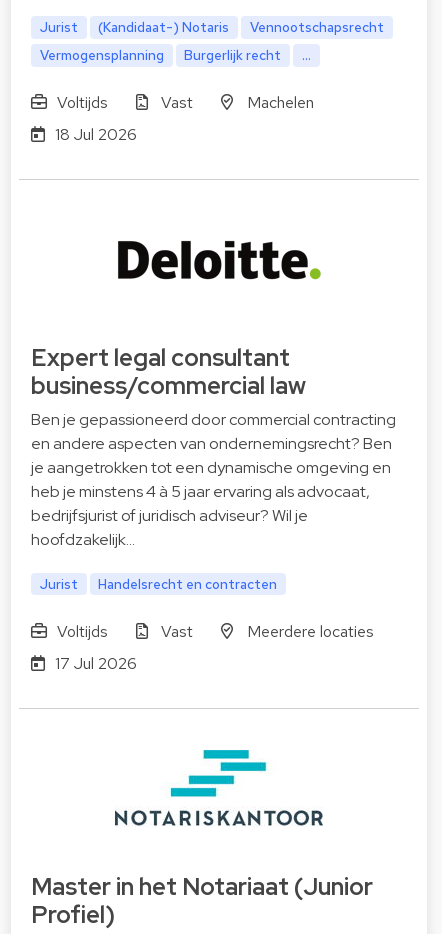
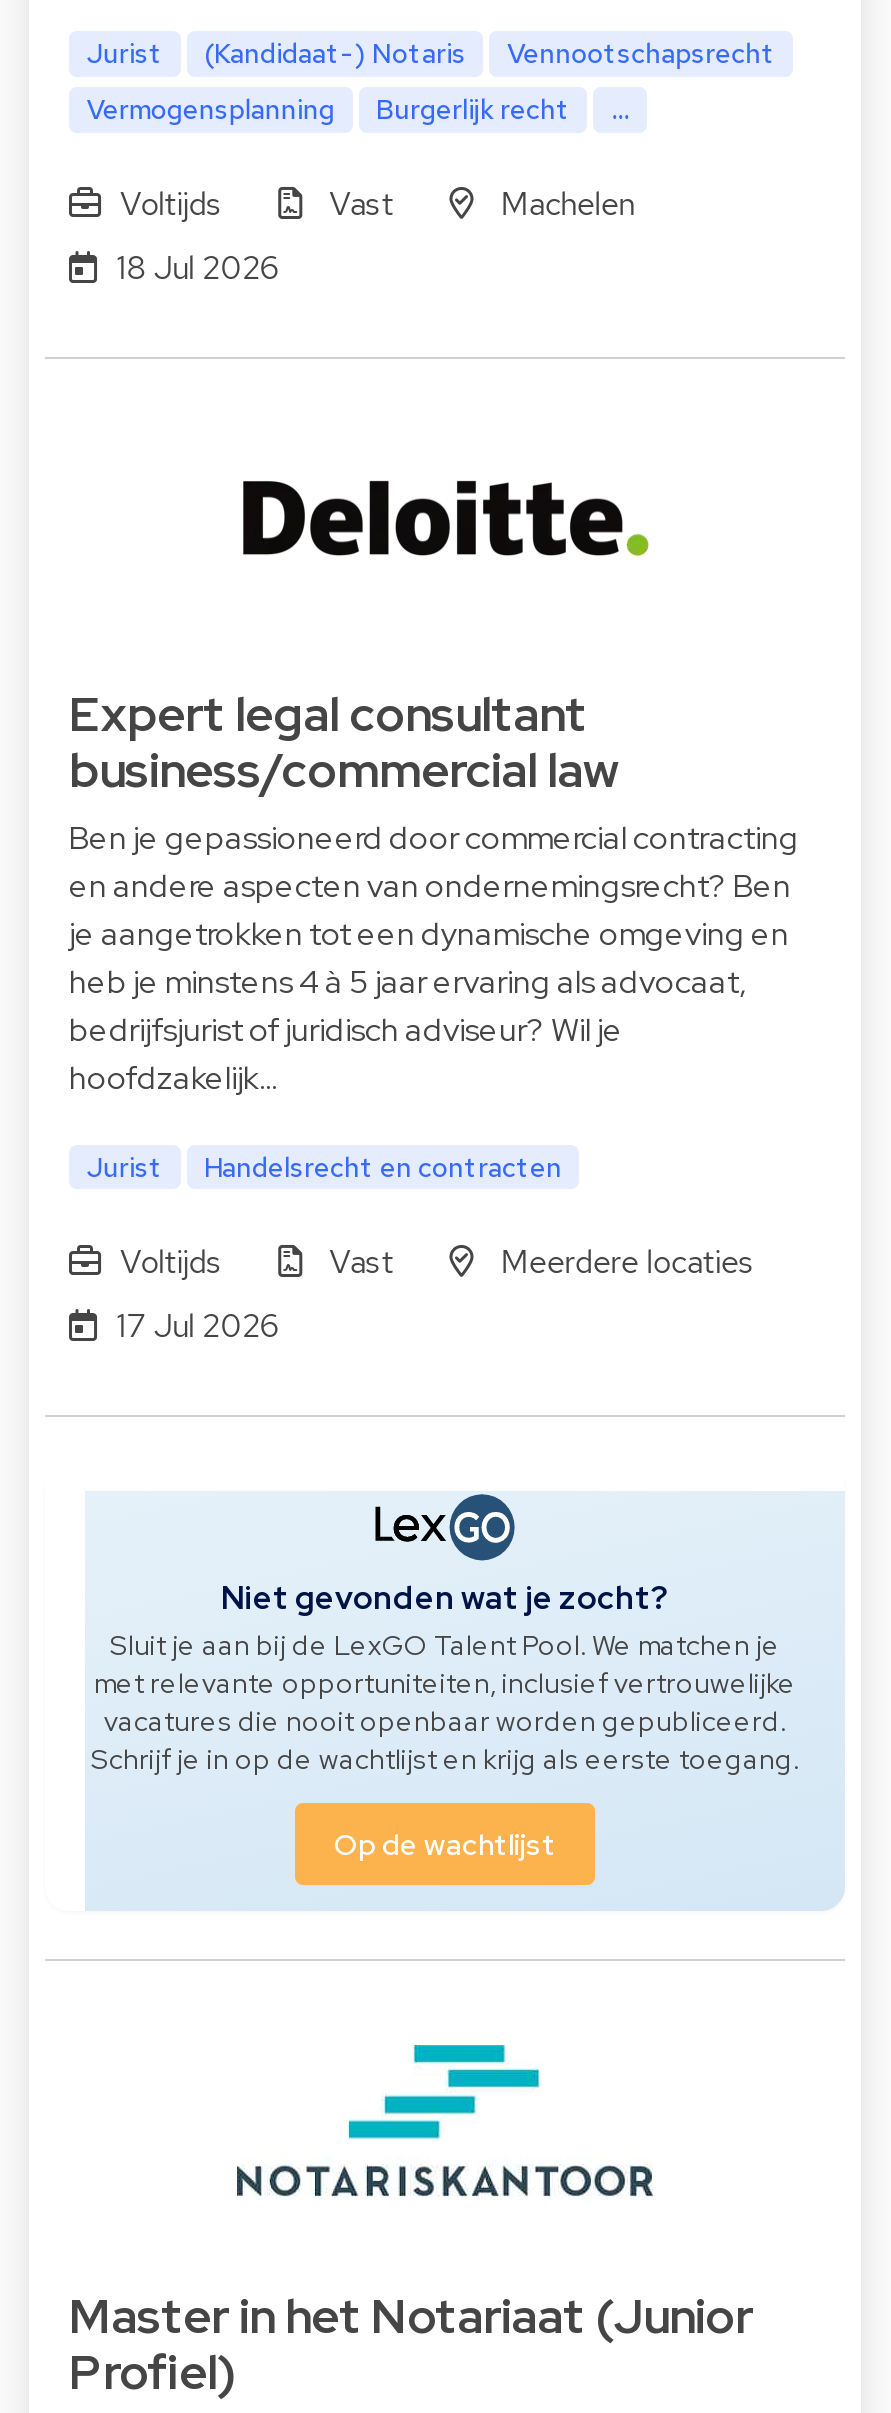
+ [image]
+ Niet gevonden wat je zocht?
+ Sluit je aan bij de LexGO Talent Pool. We matchen je
+ met relevante opportuniteiten, inclusief vertrouwelijke
+ vacatures die nooit openbaar worden gepubliceerd.
+ Schrijf je in op de wachtlijst en krijg als eerste toegang.
+ Op de wachtlijst
